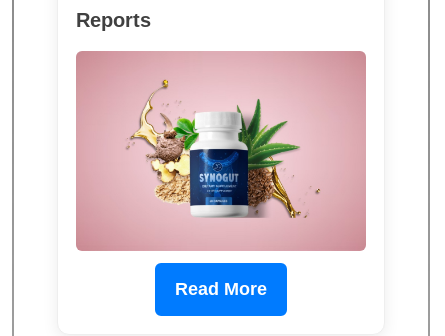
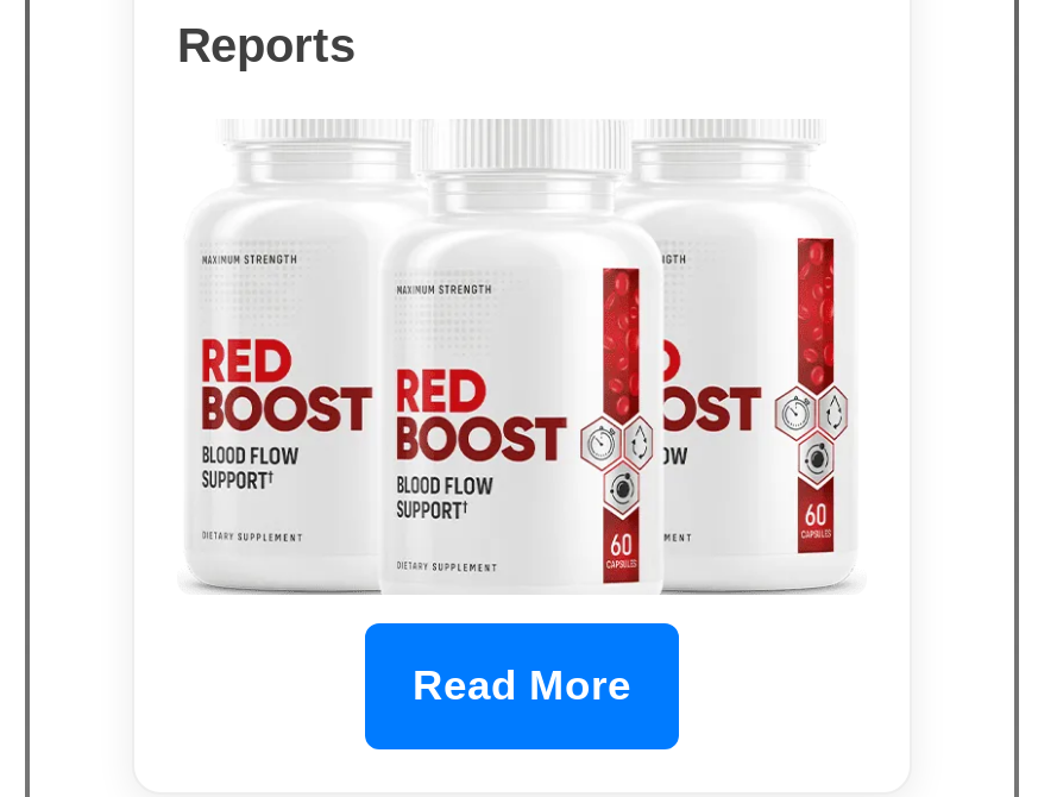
- [image]
+ [image]
